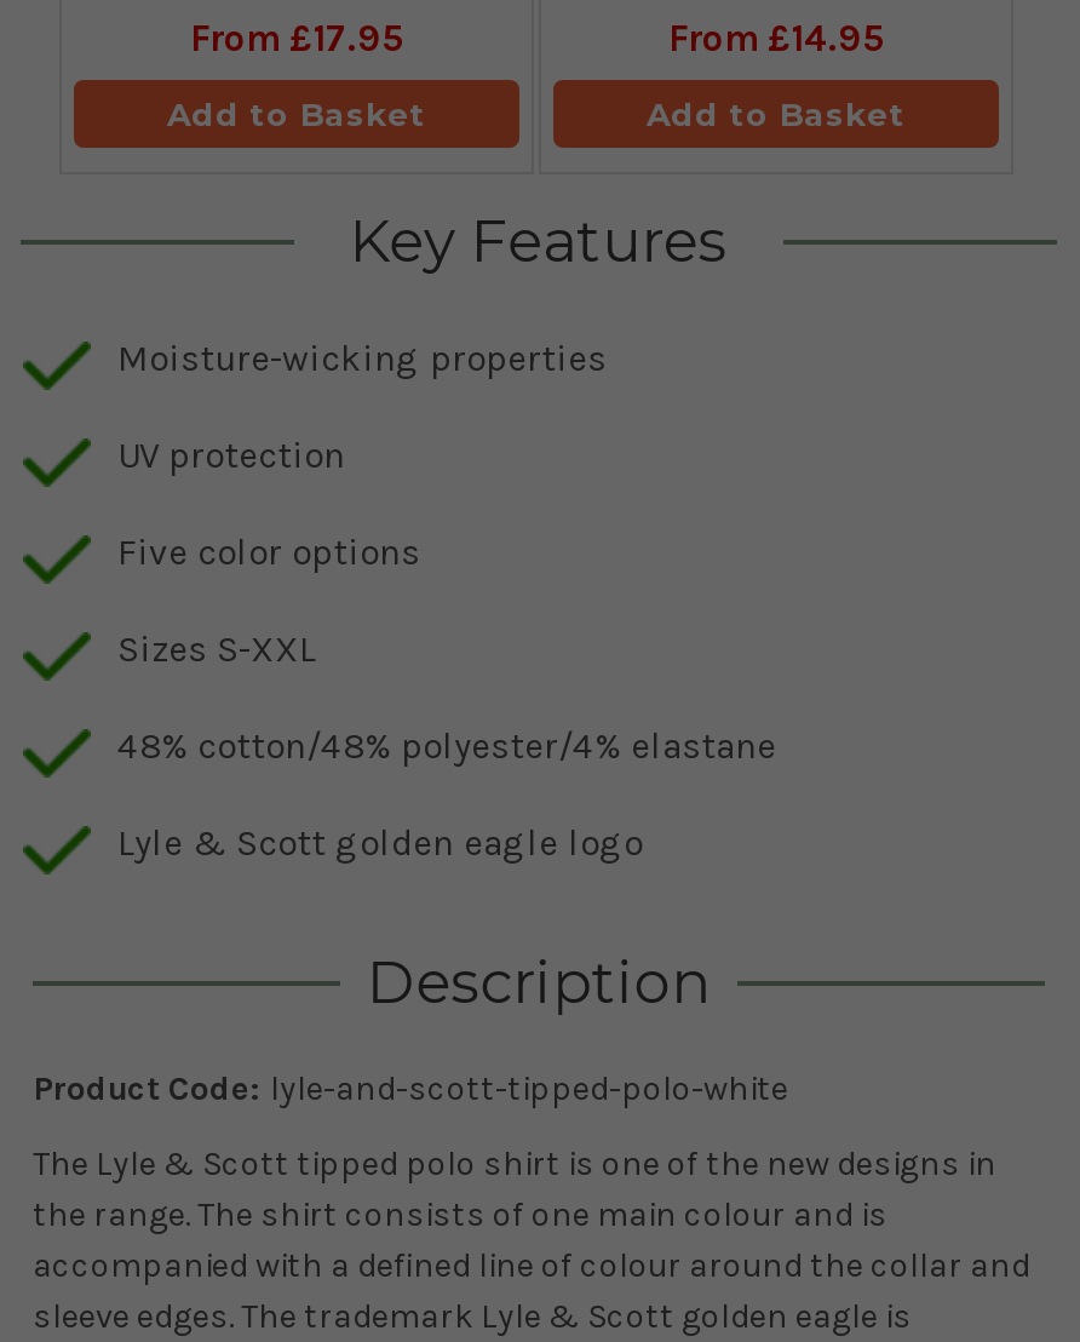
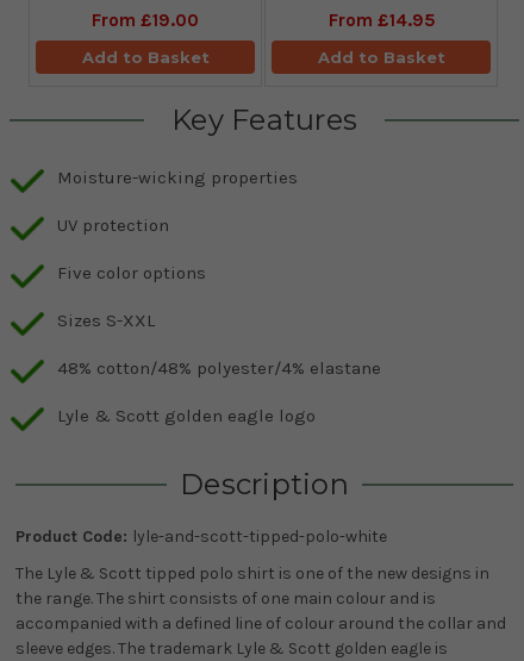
- From £17.95
+ From £19.00
